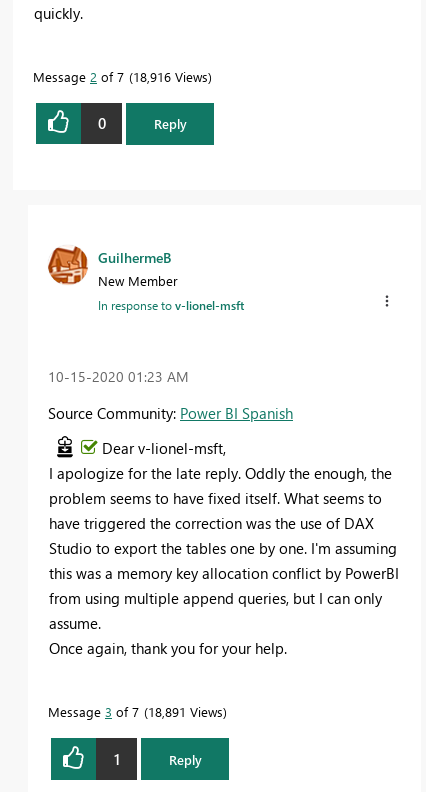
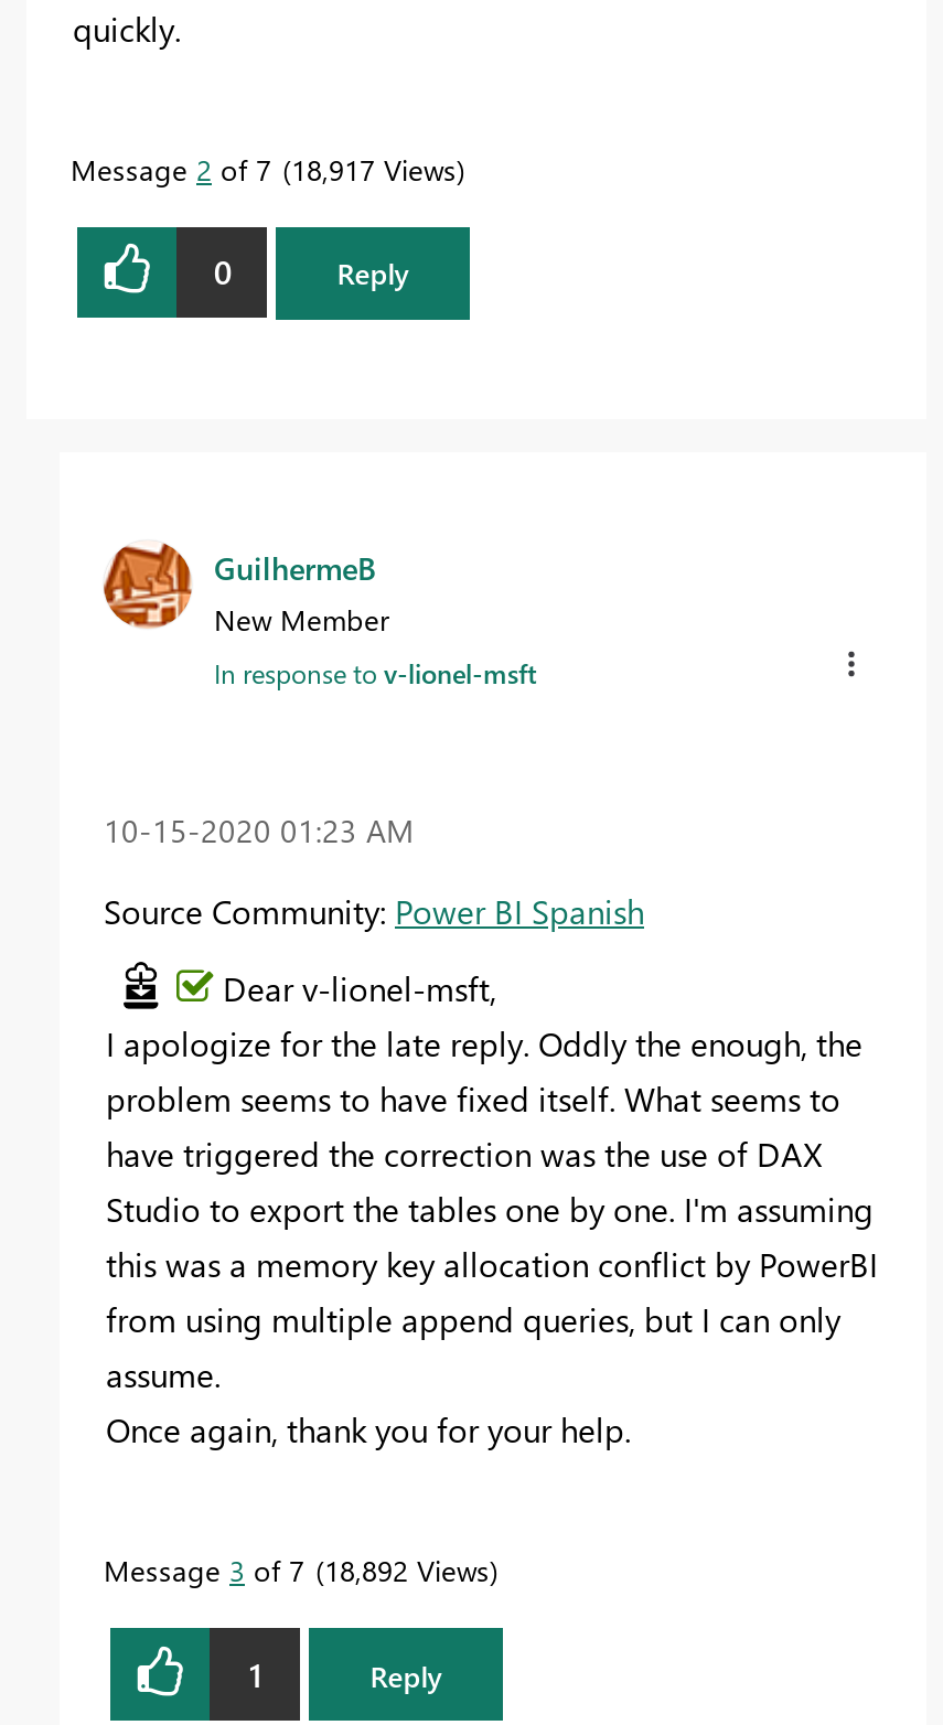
- Message 2 of 7 18,916 Views
+ Message 2 of 7 18,917 Views

- Message 3 of 7 18,891 Views
+ Message 3 of 7 18,892 Views
